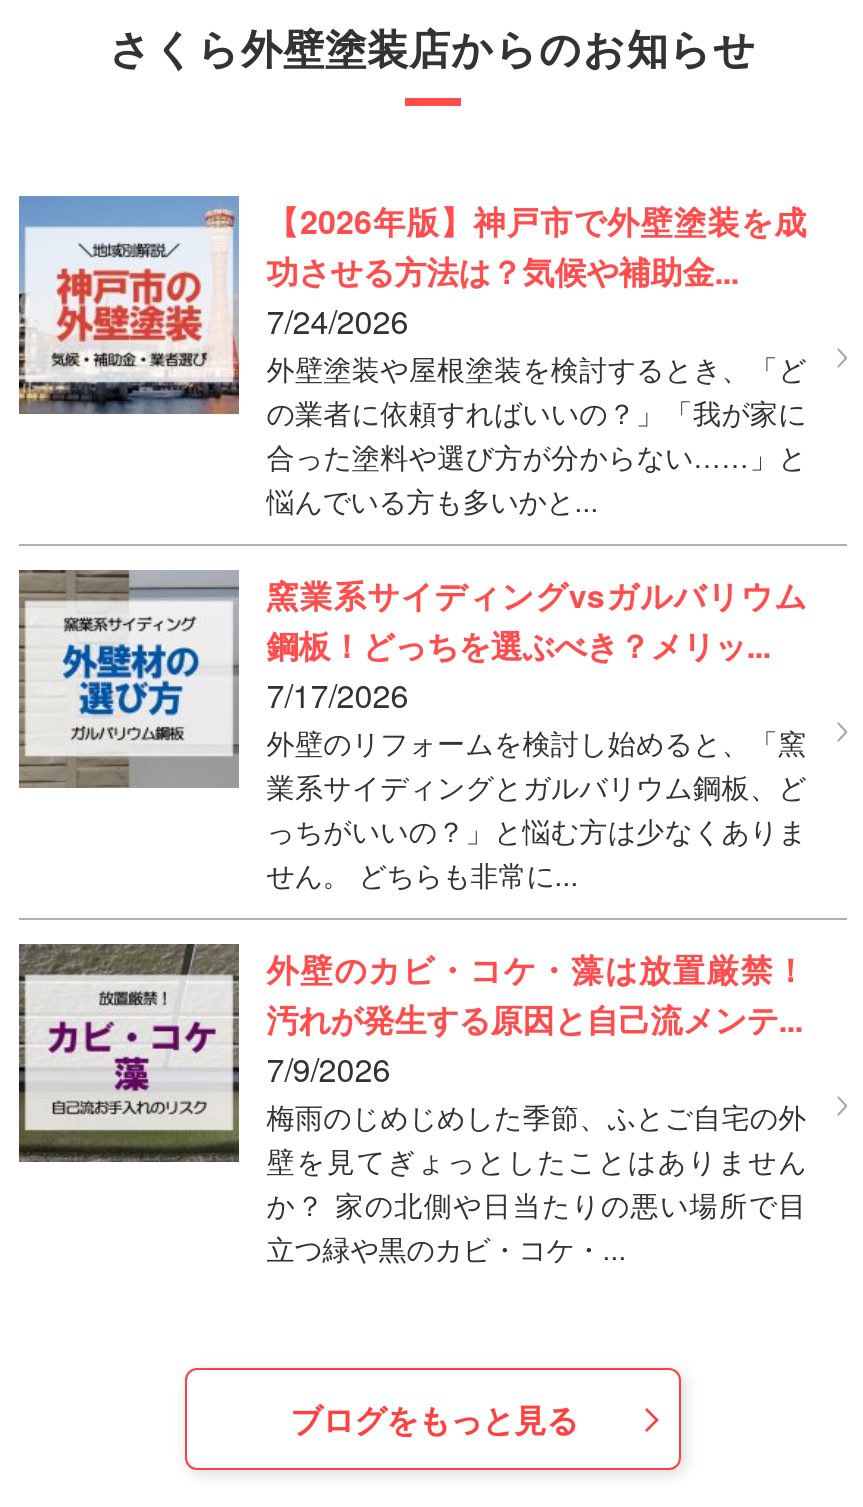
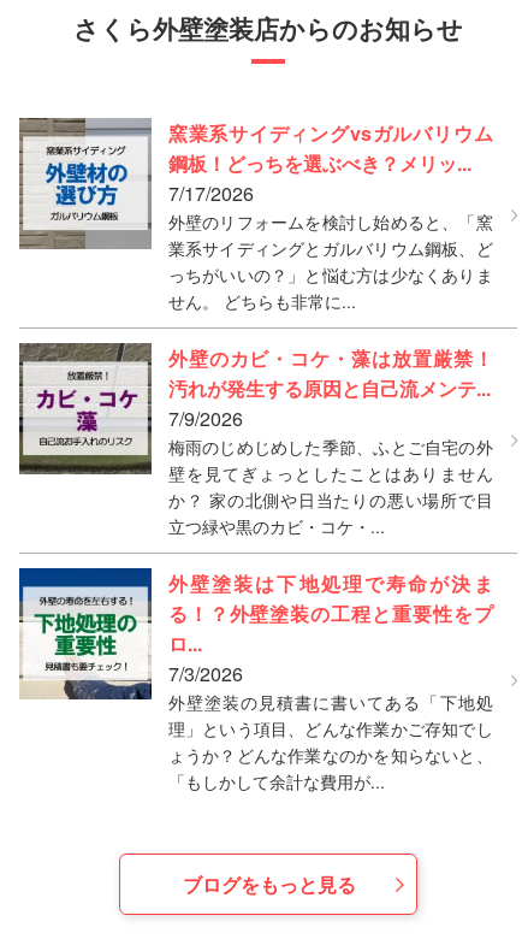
- [image]
- 【2026年版】神戸市で外壁塗装を成
- 功させる方法は？気候や補助金...
- 7/24/2026
- 外壁塗装や屋根塗装を検討するとき、「ど
- の業者に依頼すればいいの？」「我が家に
- 合った塗料や選び方が分からない……」と
- 悩んでいる方も多いかと...

moved up: [image] | 窯業系サイディングvsガルバリウム | 鋼板！どっちを選ぶべき？メリッ... | ... | か？ 家の北側や日当たりの悪い場所で目 | 立つ緑や黒のカビ・コケ・...

+ [image]
+ 外壁塗装は下地処理で寿命が決ま
+ る！？外壁塗装の工程と重要性をプ
+ ロ...
+ 7/3/2026
+ 外壁塗装の見積書に書いてある「下地処
+ 理」という項目、どんな作業かご存知でし
+ ょうか？どんな作業なのかを知らないと、
+ 「もしかして余計な費用が...
